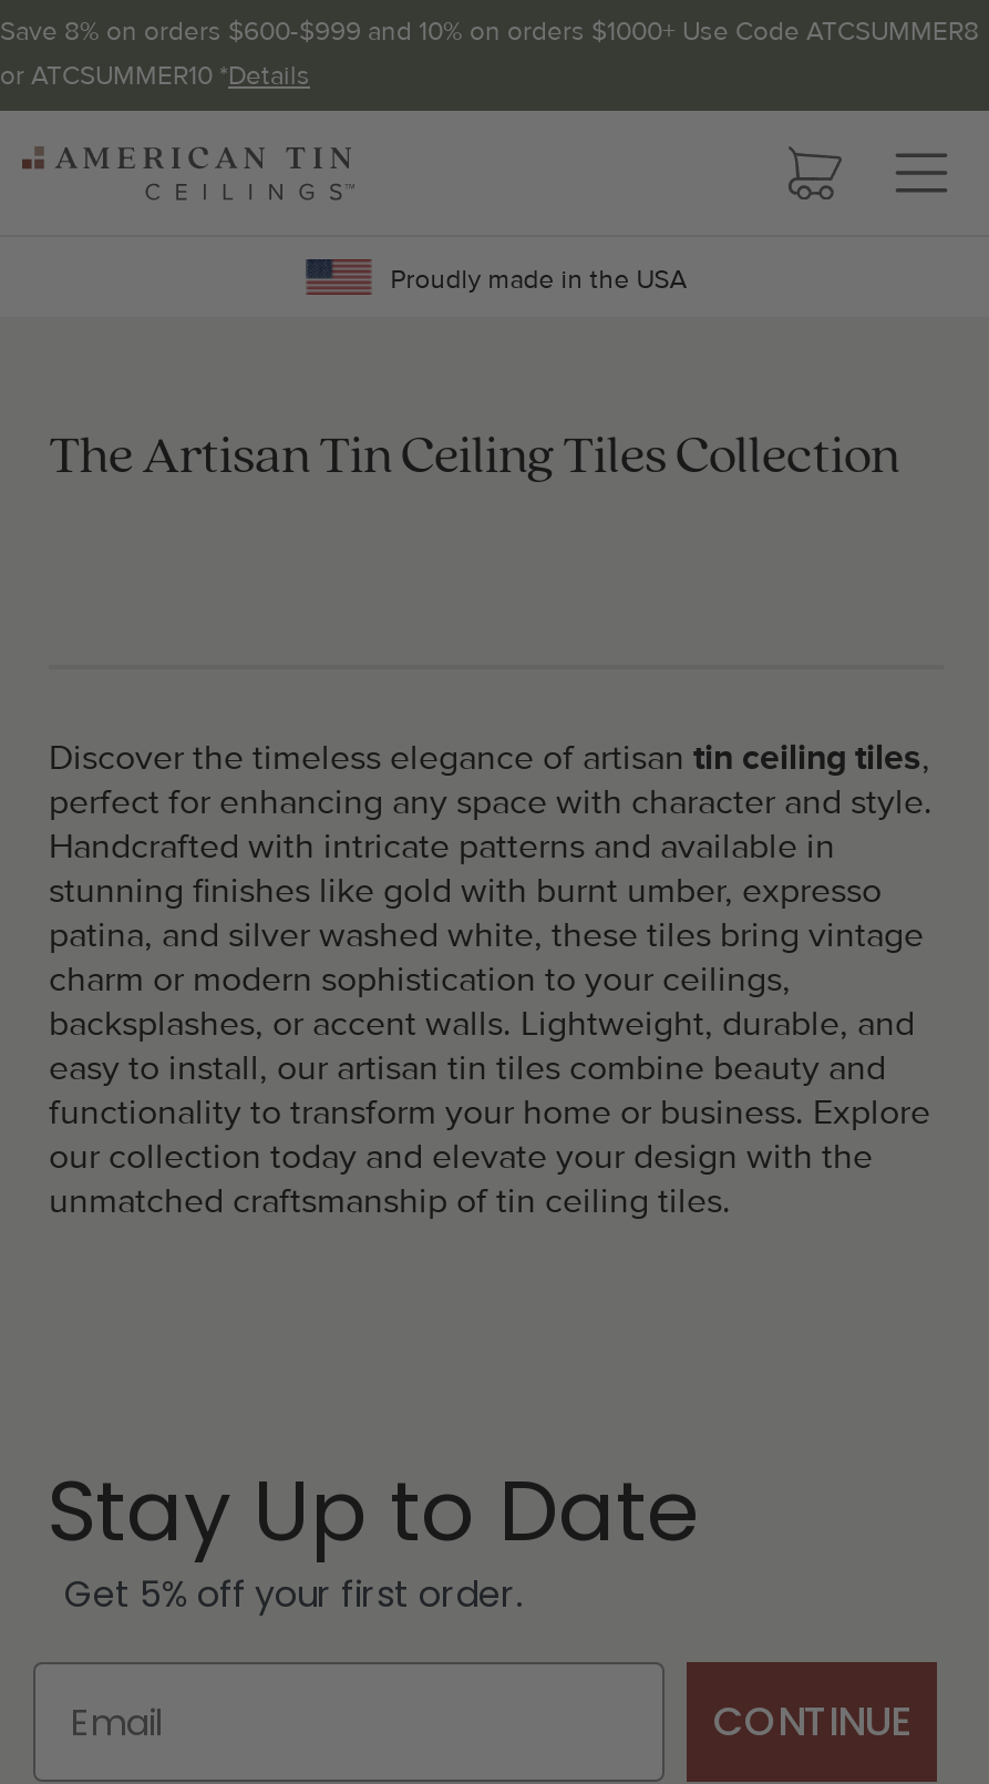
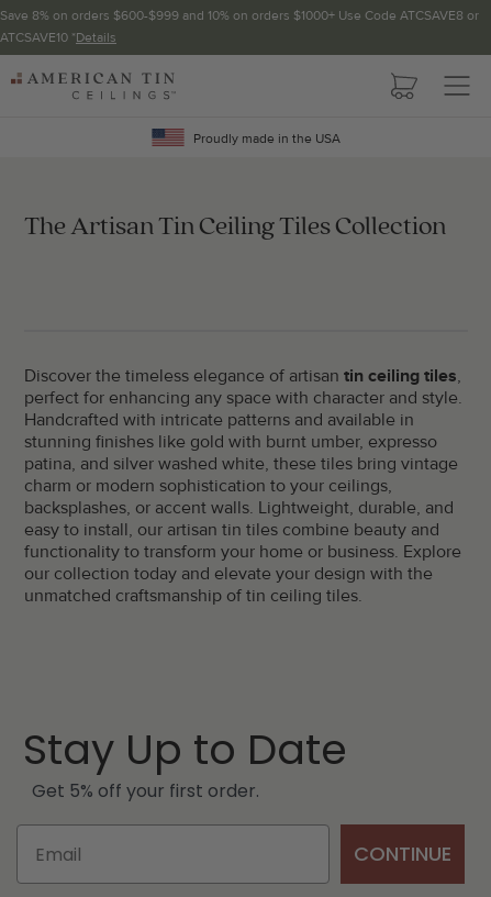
- Save 8% on orders $600-$999 and 10% on orders $1000+ Use Code ATCSUMMER8
- or ATCSUMMER10 *Details
+ Save 8% on orders $600-$999 and 10% on orders $1000+ Use Code ATCSAVE8 or
+ ATCSAVE10 *Details
